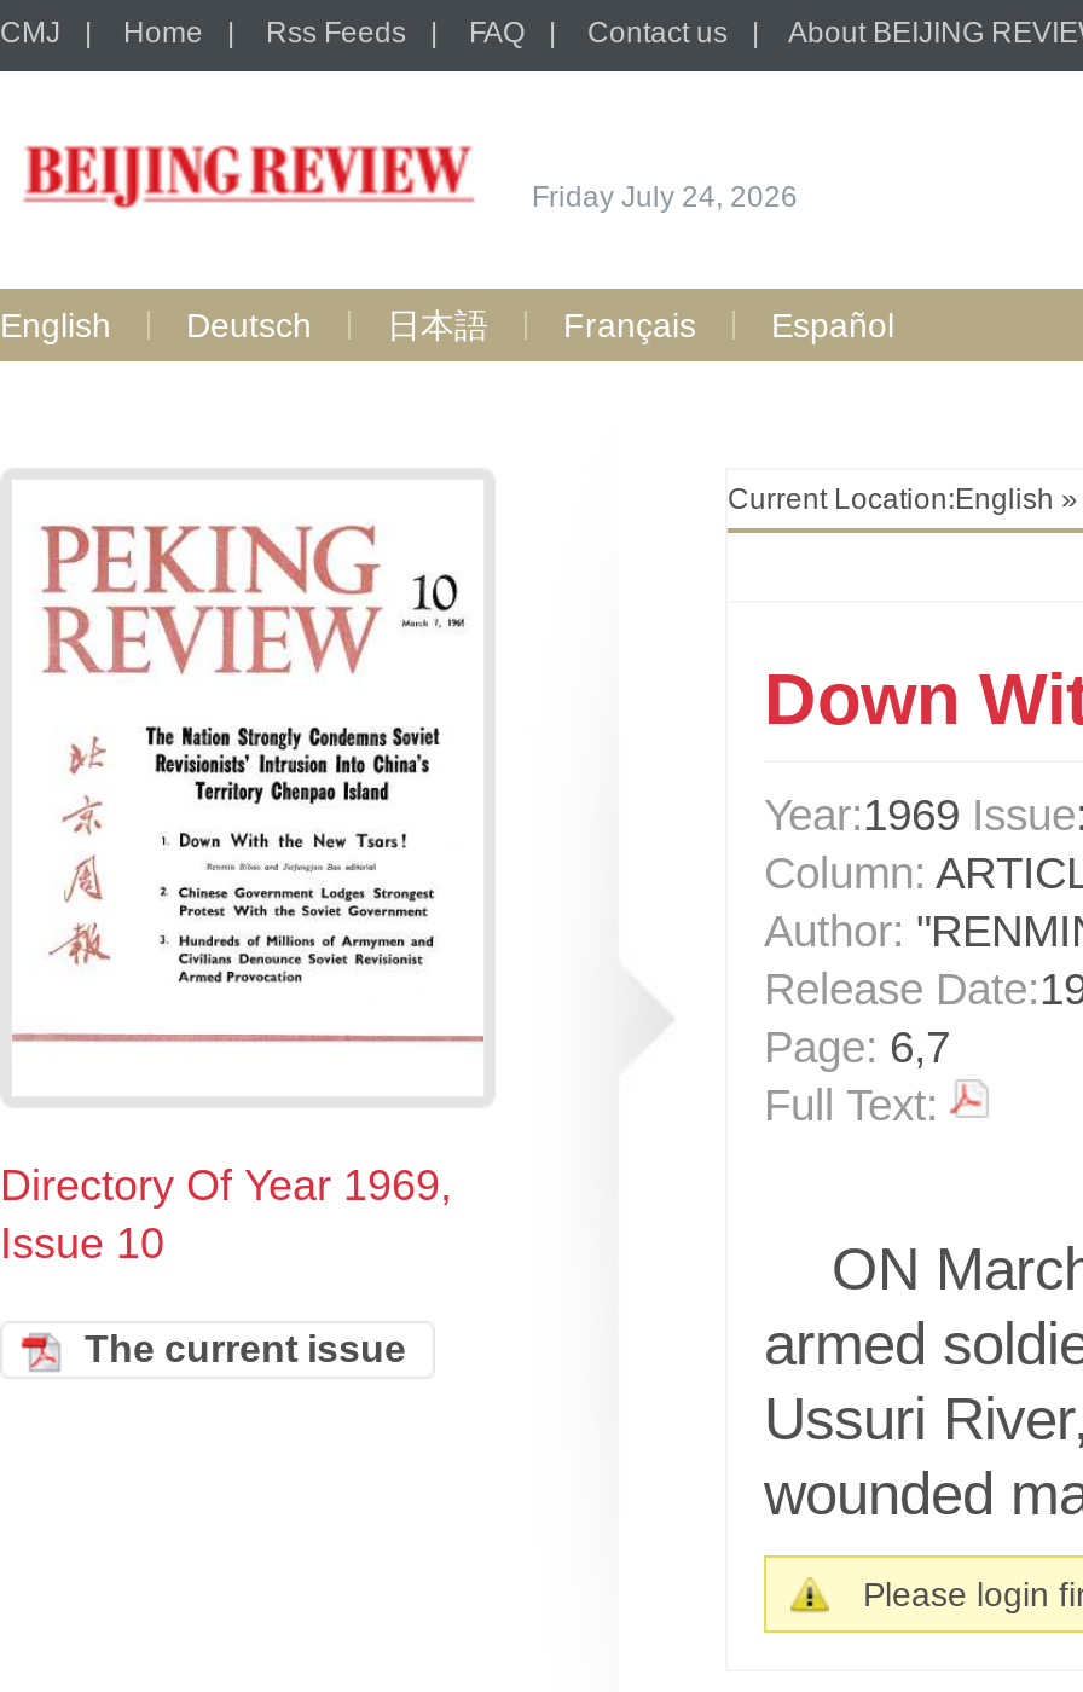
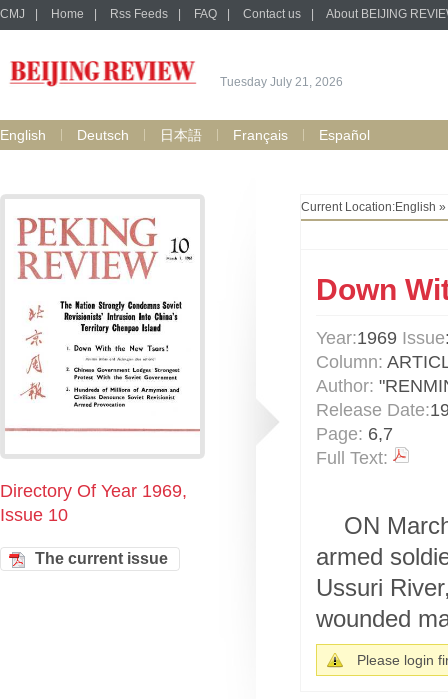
- Friday July 24, 2026
+ Tuesday July 21, 2026
